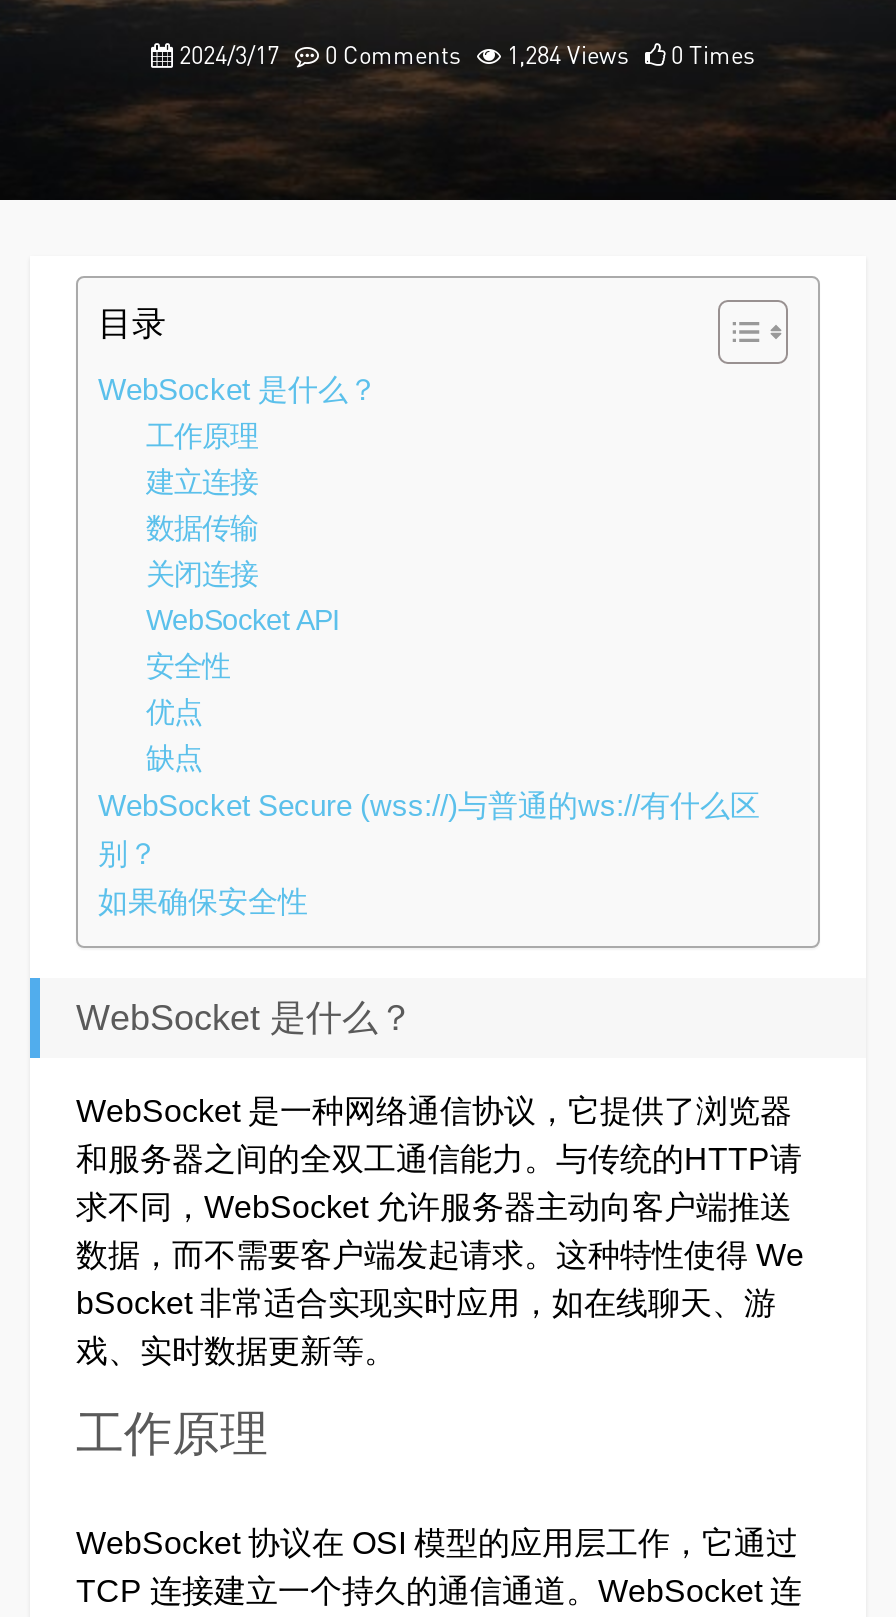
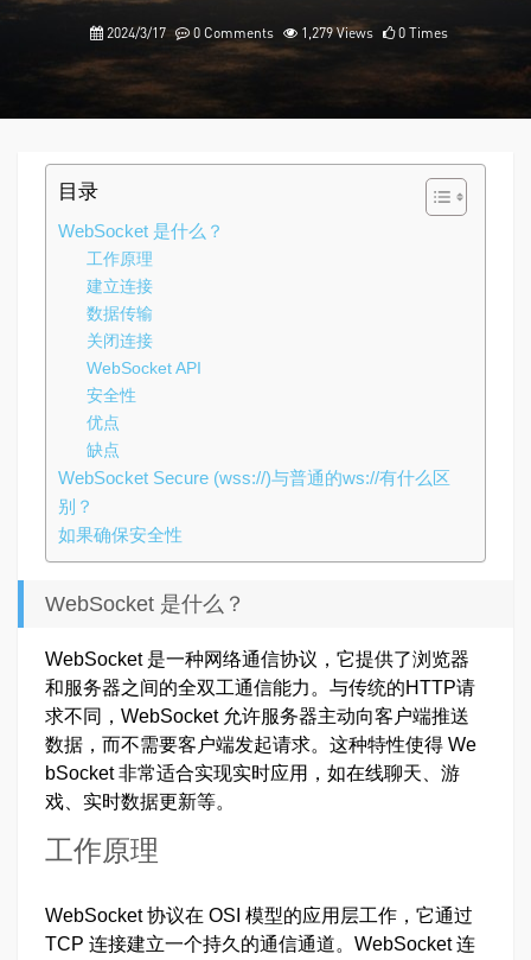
- 1,284 Views
+ 1,279 Views
